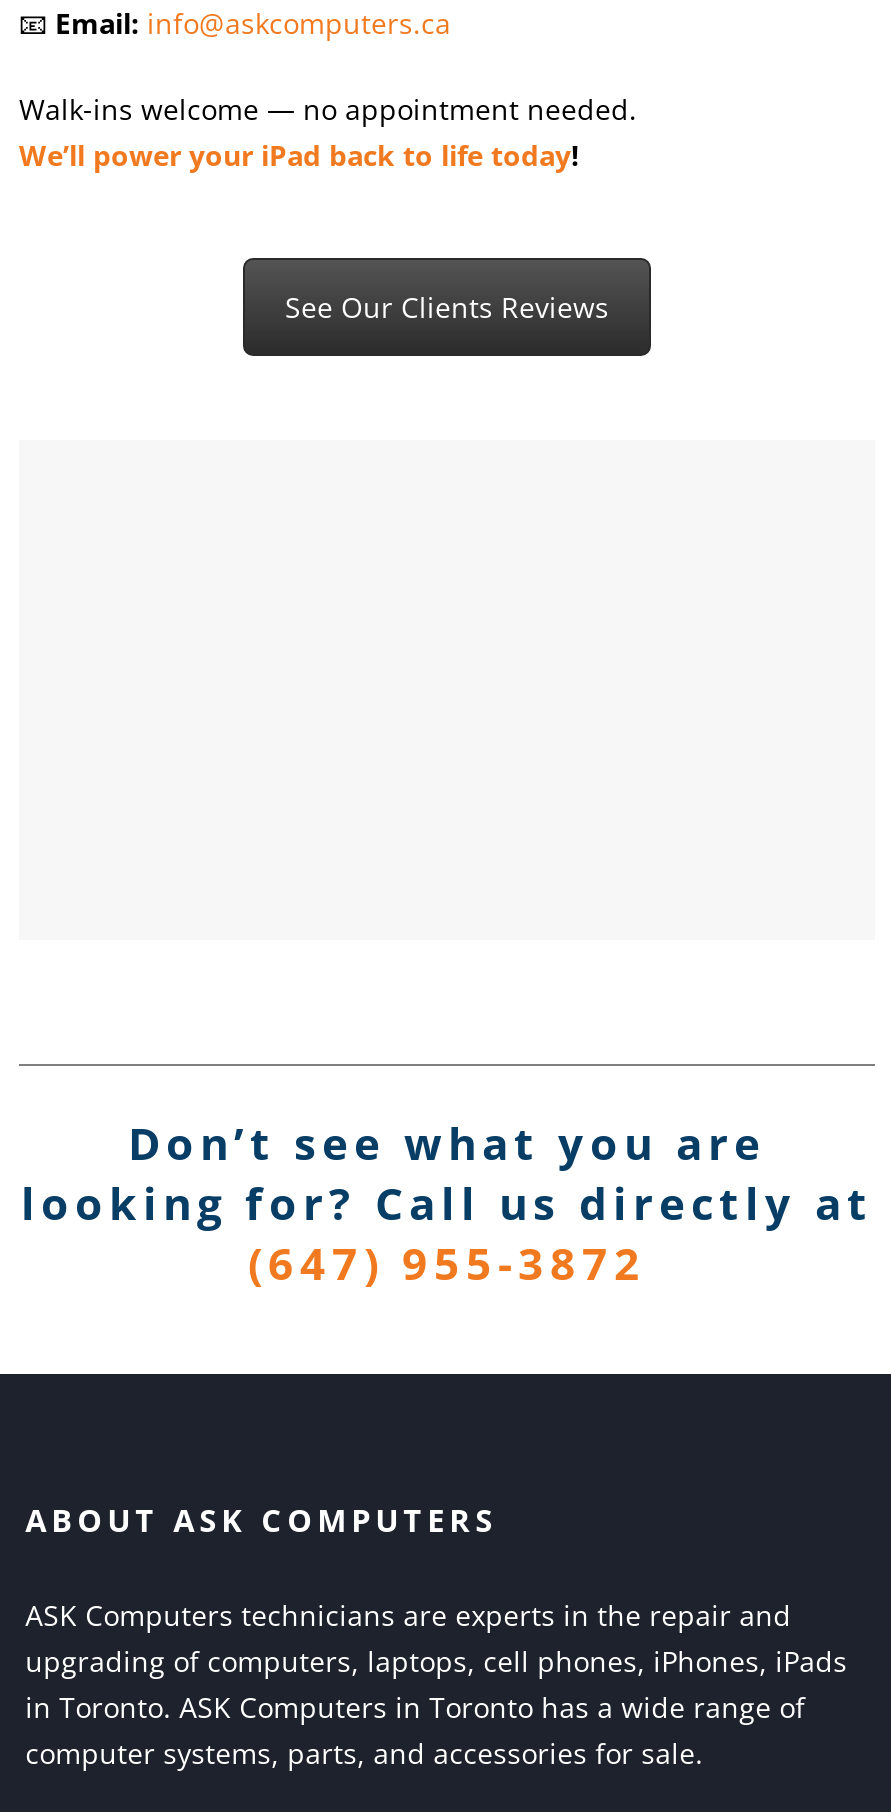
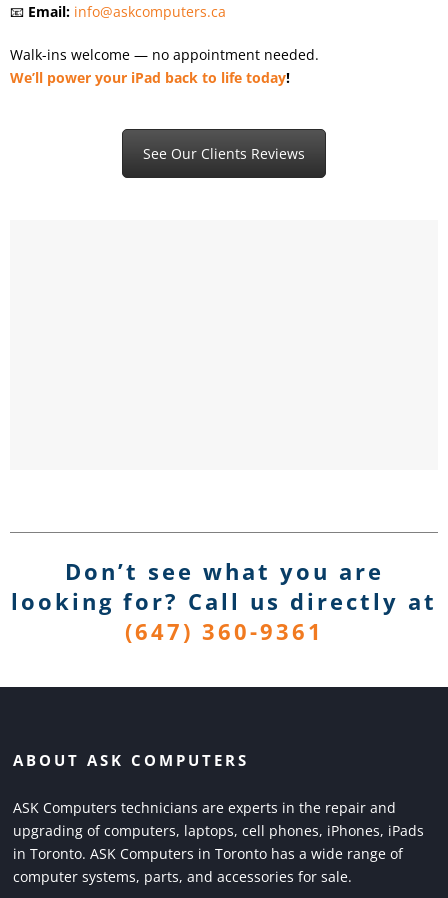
- (647) 955-3872
+ (647) 360-9361
